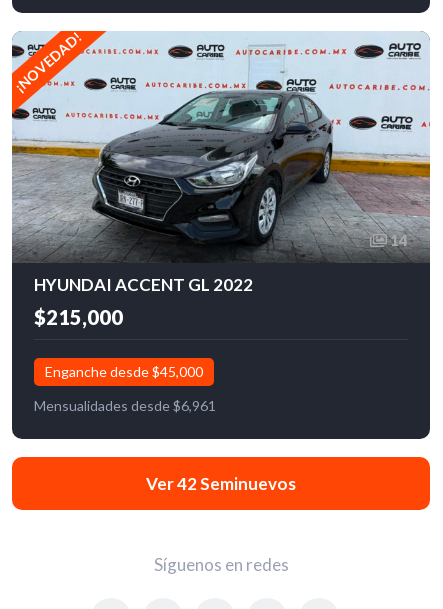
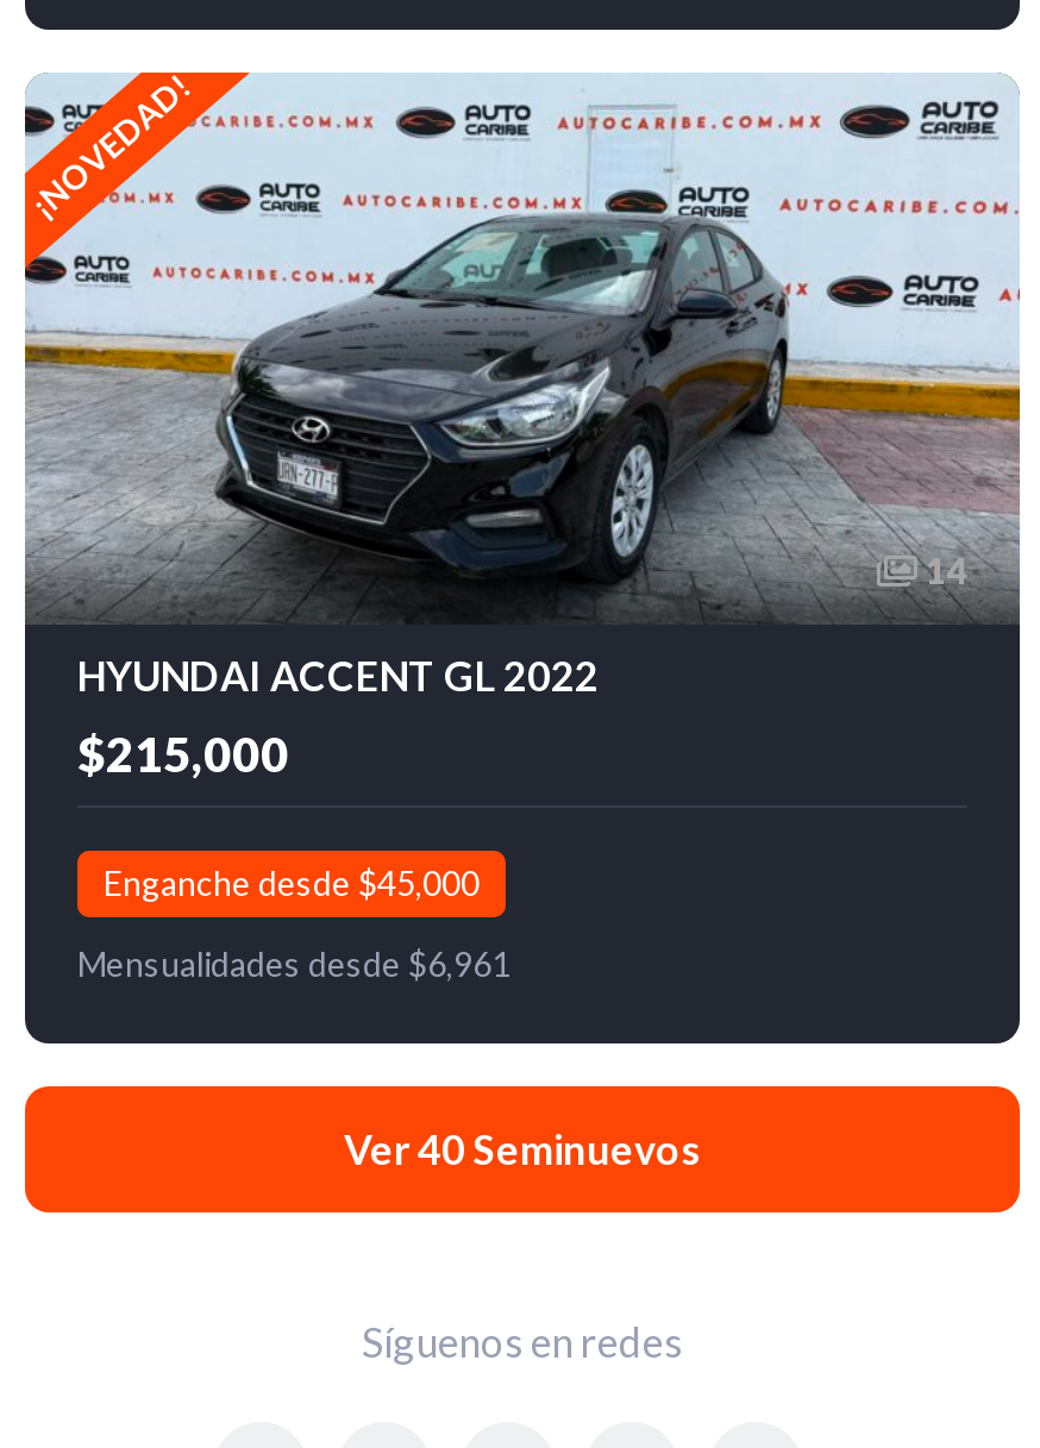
- Ver 42 Seminuevos
+ Ver 40 Seminuevos
